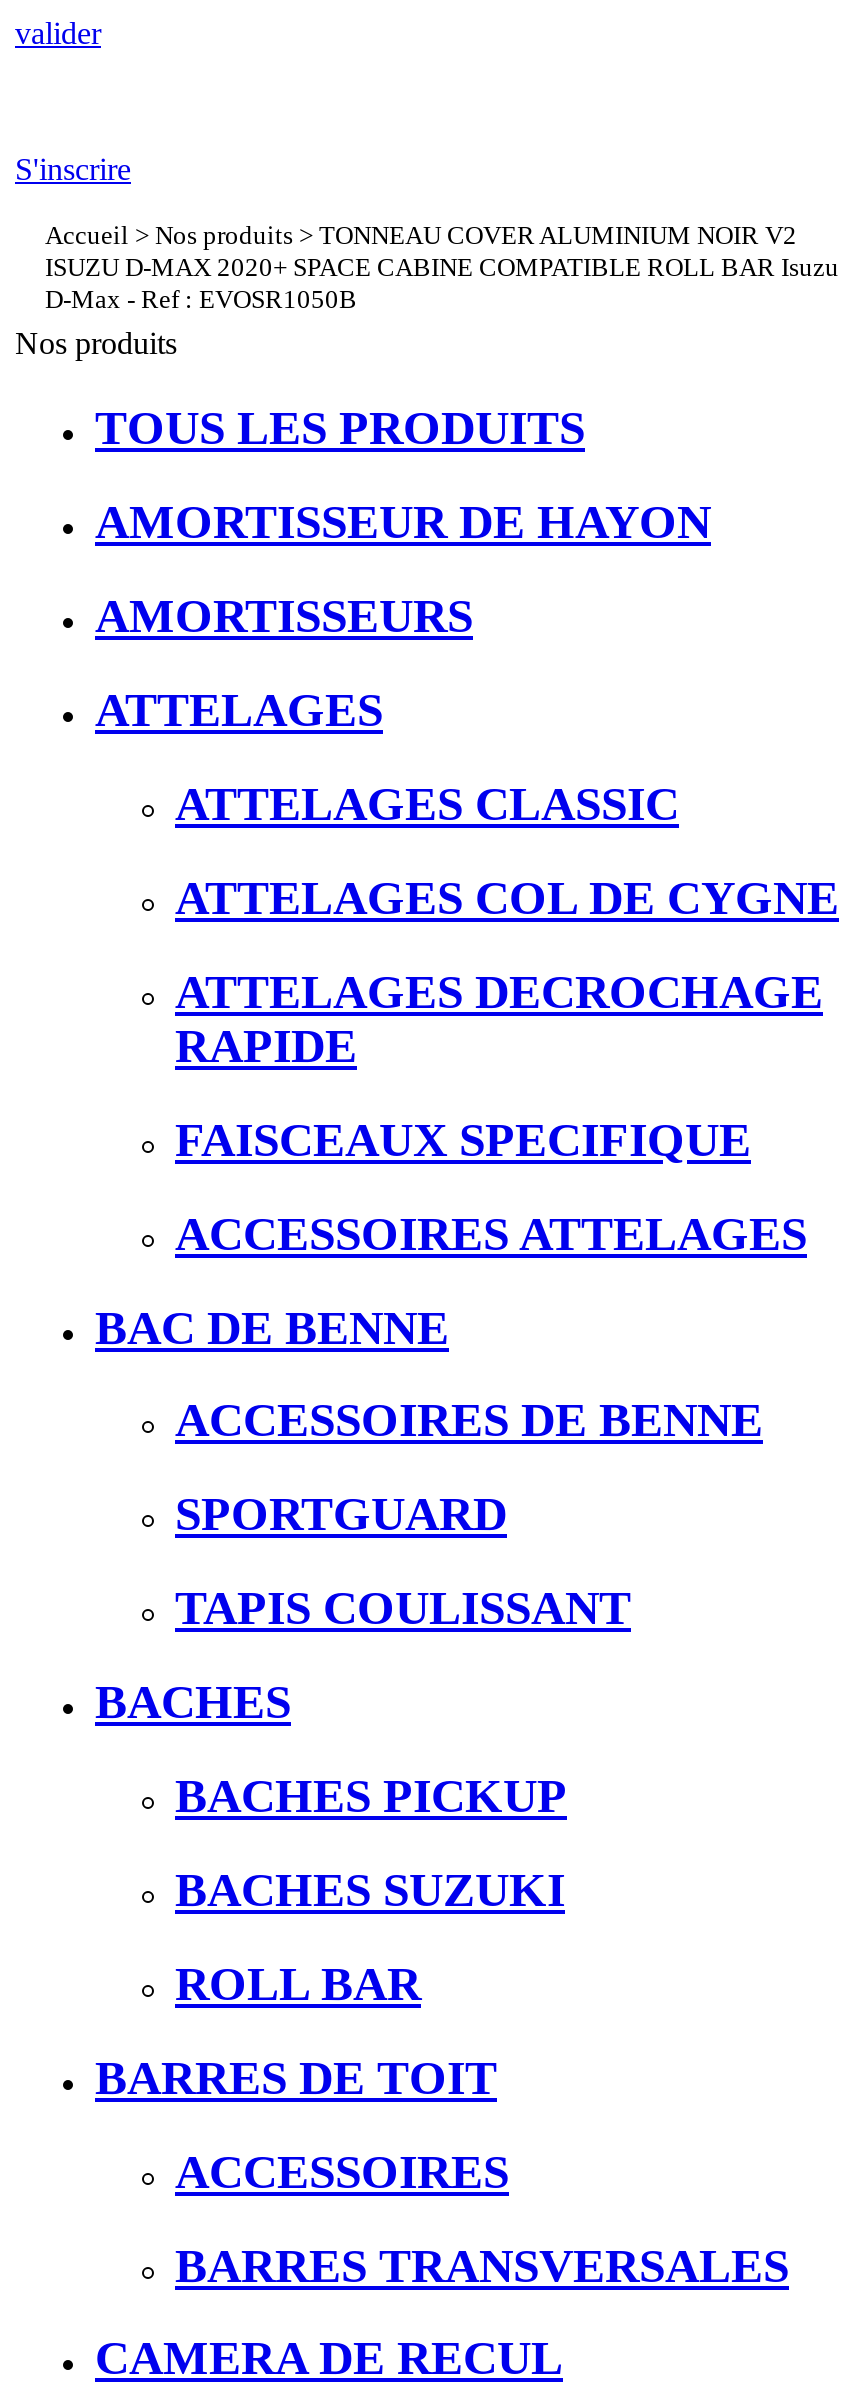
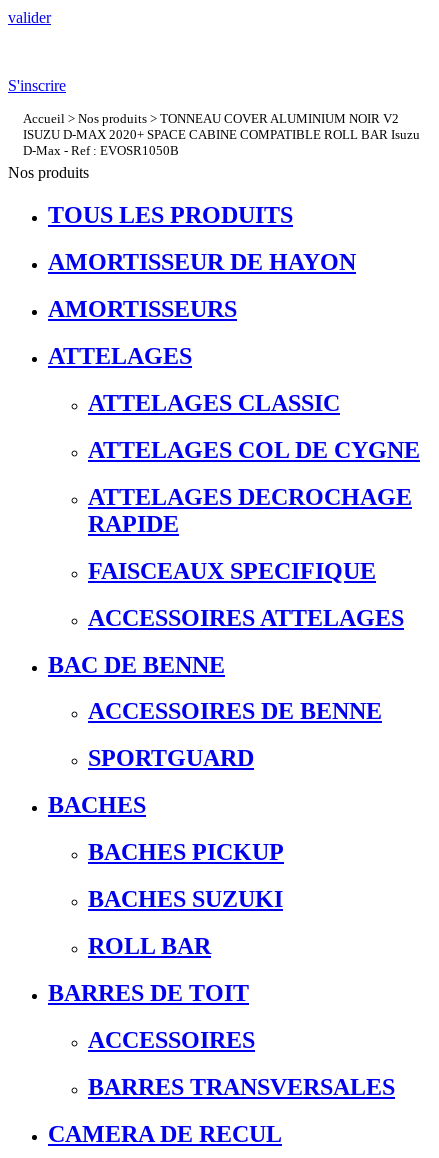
- TAPIS COULISSANT
